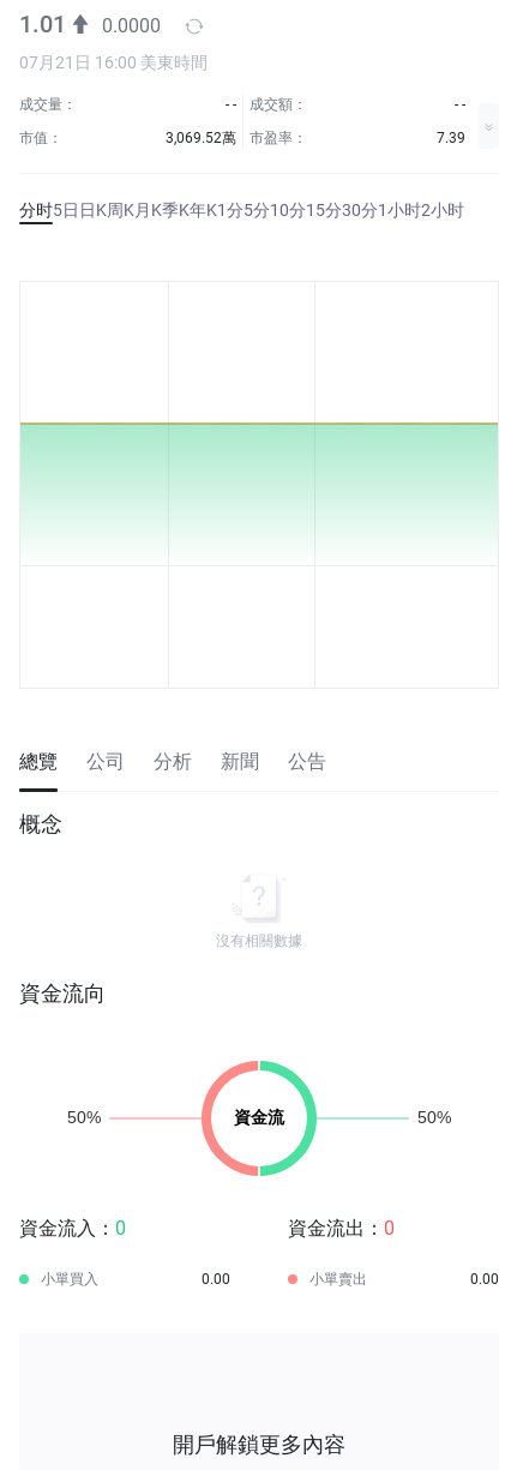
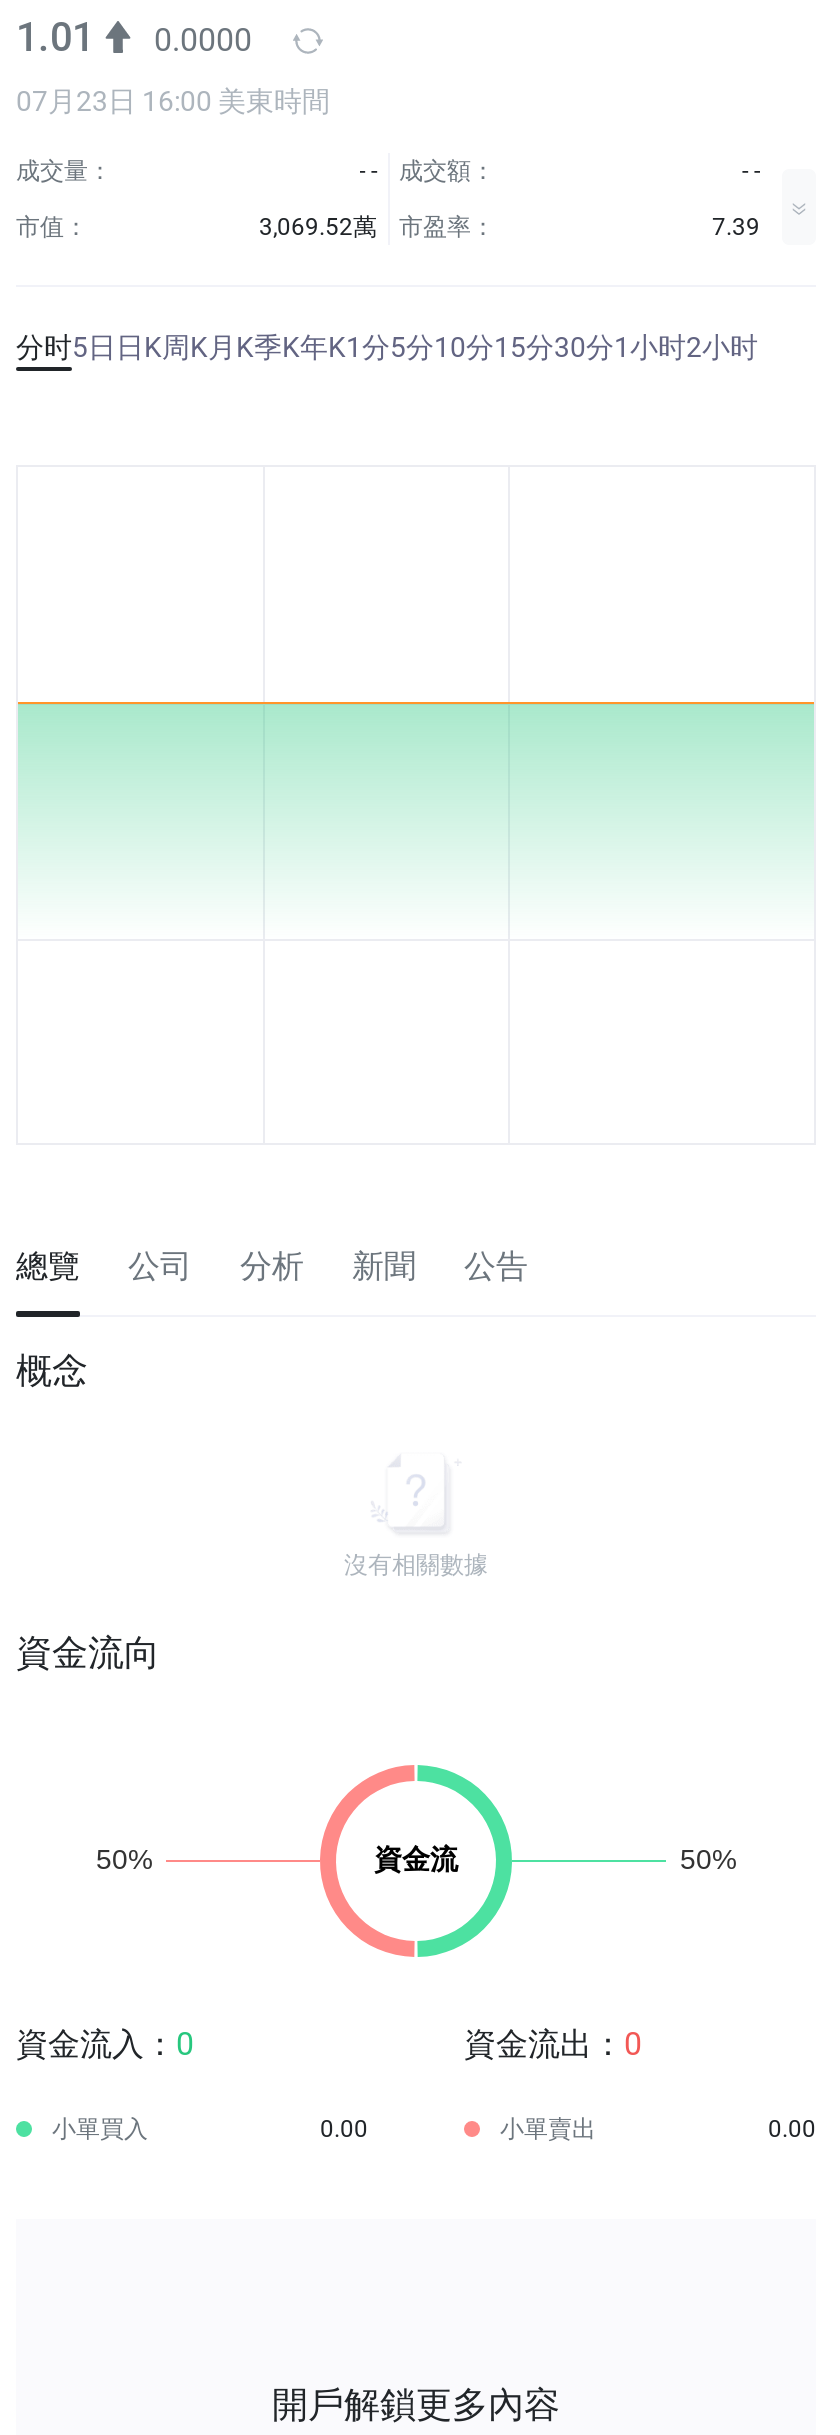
- 07月21日 16:00 美東時間
+ 07月23日 16:00 美東時間
